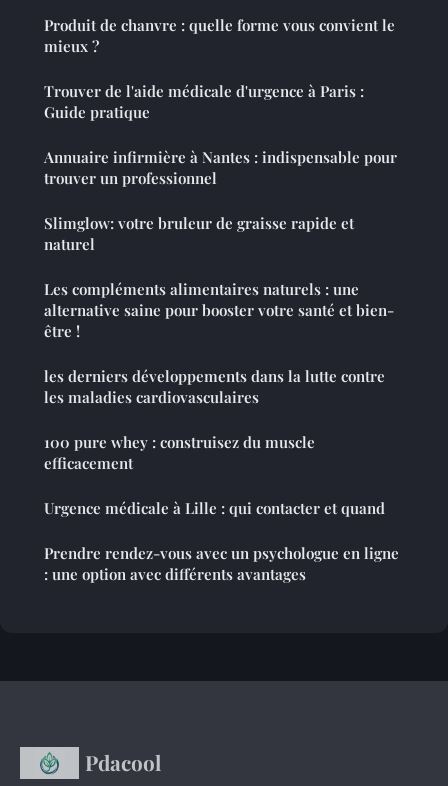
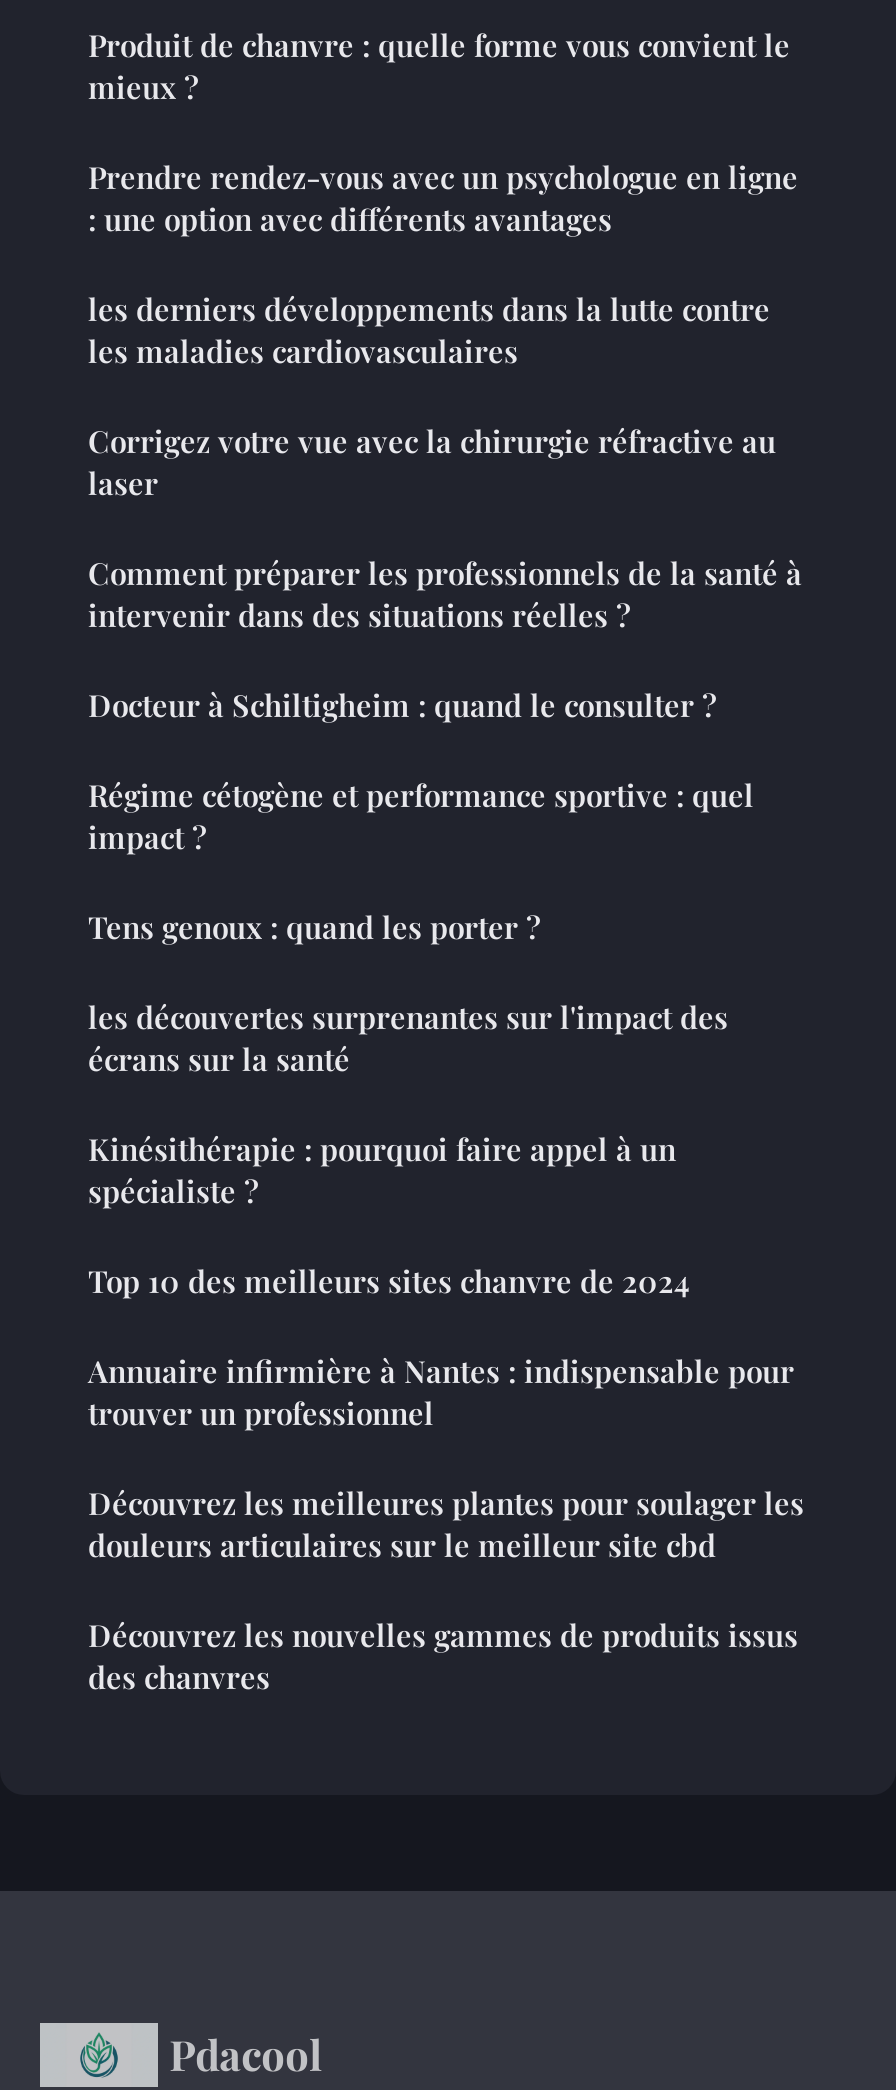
- Trouver de l'aide médicale d'urgence à Paris :
- Guide pratique
+ Corrigez votre vue avec la chirurgie réfractive au
+ laser
+ Comment préparer les professionnels de la santé à
+ intervenir dans des situations réelles ?
+ Docteur à Schiltigheim : quand le consulter ?
+ Régime cétogène et performance sportive : quel
+ impact ?
+ Tens genoux : quand les porter ?
+ les découvertes surprenantes sur l'impact des
+ écrans sur la santé
+ Kinésithérapie : pourquoi faire appel à un
+ spécialiste ?
+ Top 10 des meilleurs sites chanvre de 2024

moved down: Annuaire infirmière à Nantes : indispensable pour | trouver un professionnel

- Slimglow: votre bruleur de graisse rapide et
- naturel
- Les compléments alimentaires naturels : une
- alternative saine pour booster votre santé et bien-
- être !
- 100 pure whey : construisez du muscle
- efficacement
- Urgence médicale à Lille : qui contacter et quand
+ Découvrez les meilleures plantes pour soulager les
+ douleurs articulaires sur le meilleur site cbd
+ Découvrez les nouvelles gammes de produits issus
+ des chanvres

moved up: les derniers développements dans la lutte contre | les maladies cardiovasculaires

moved up: Prendre rendez-vous avec un psychologue en ligne | : une option avec différents avantages
